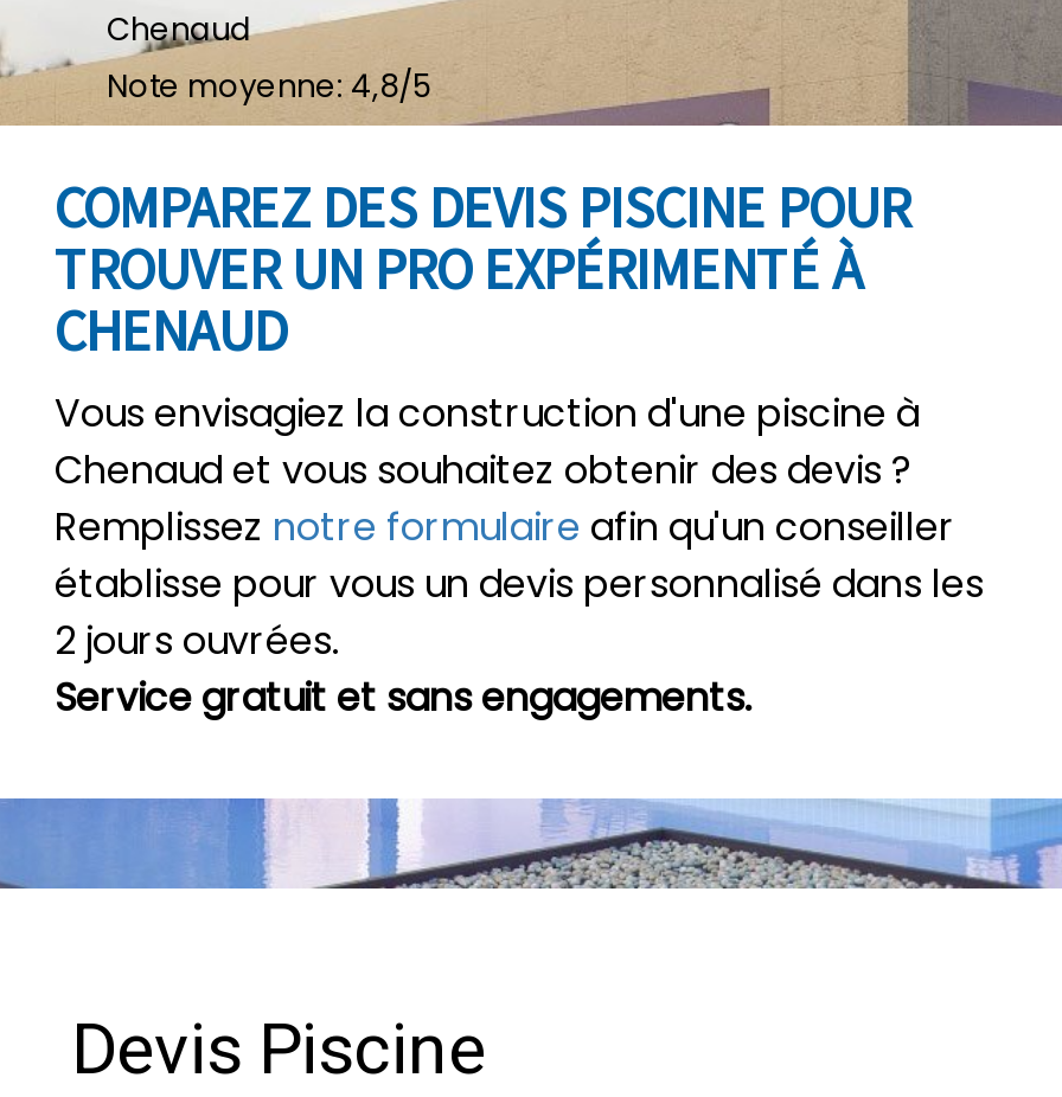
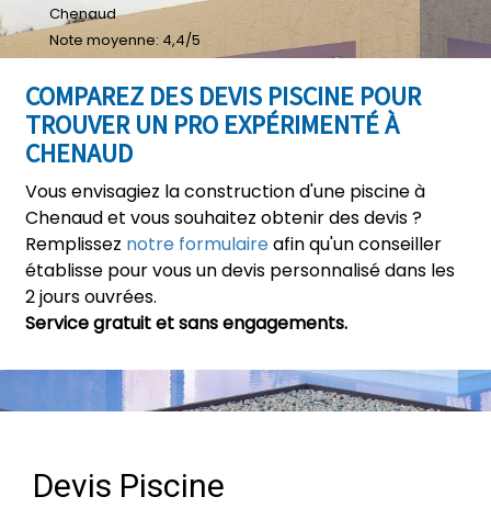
- Note moyenne: 4,8/5
+ Note moyenne: 4,4/5
